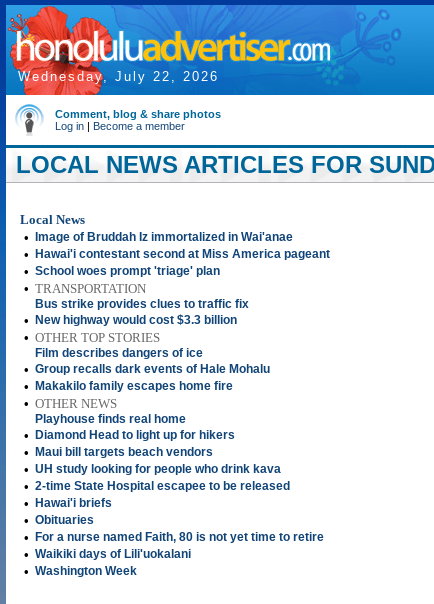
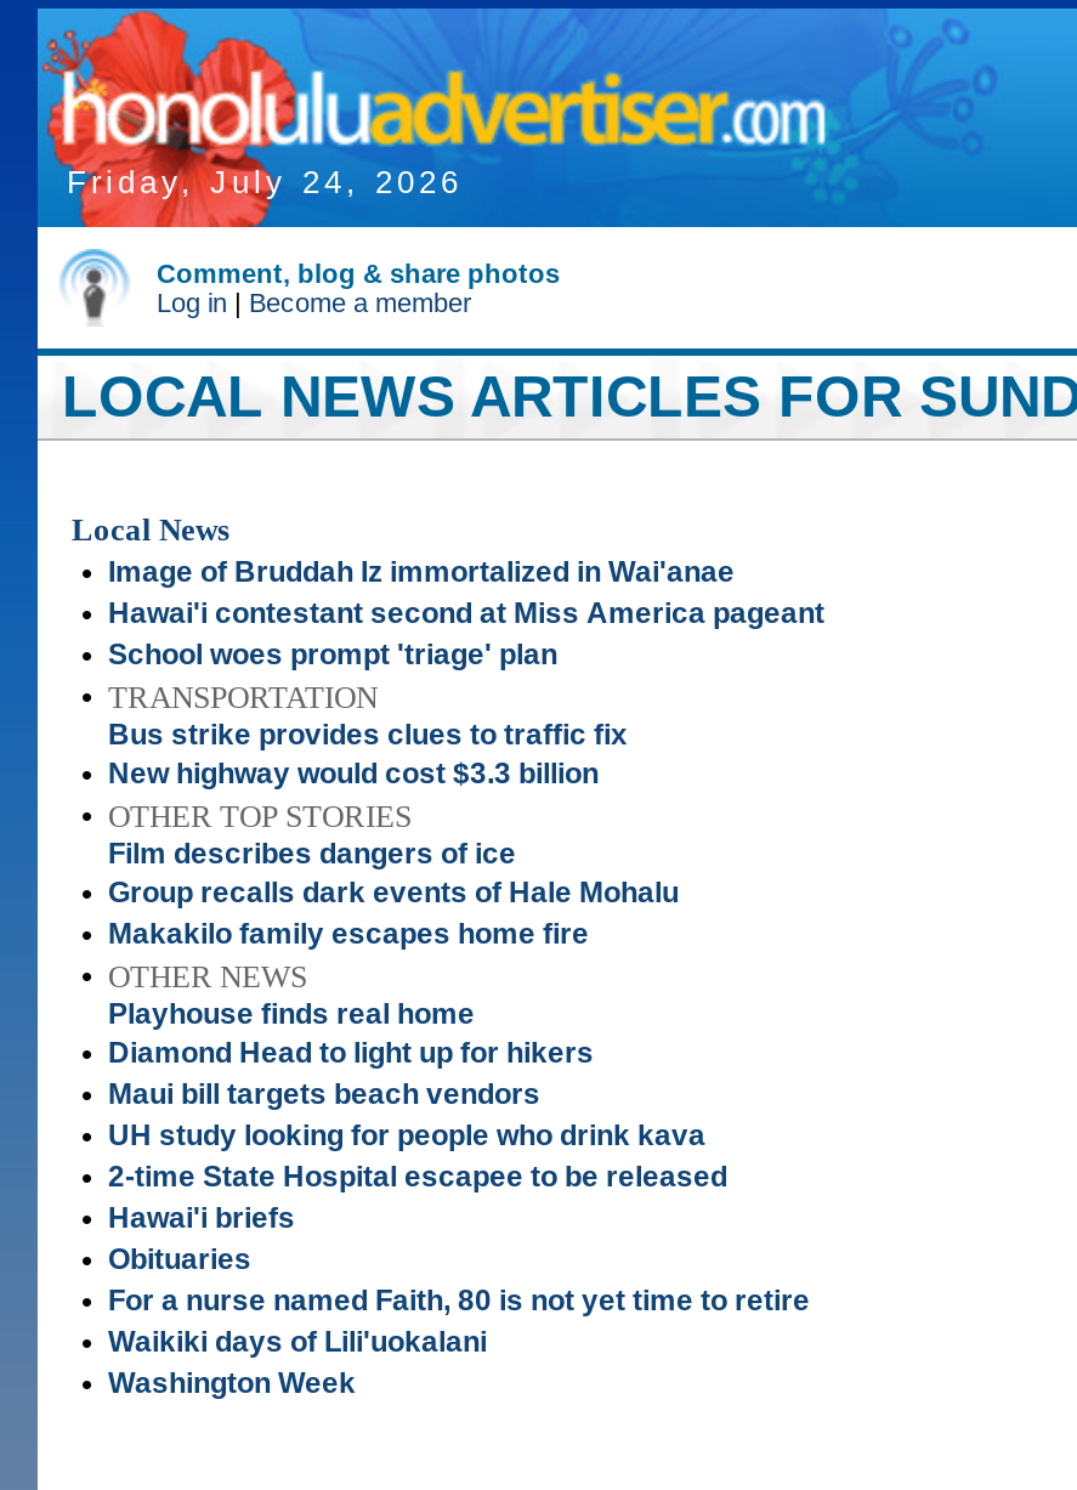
- Wednesday, July 22, 2026
+ Friday, July 24, 2026
